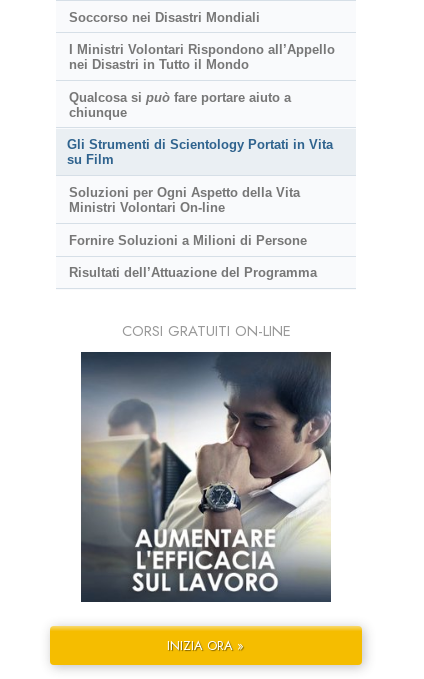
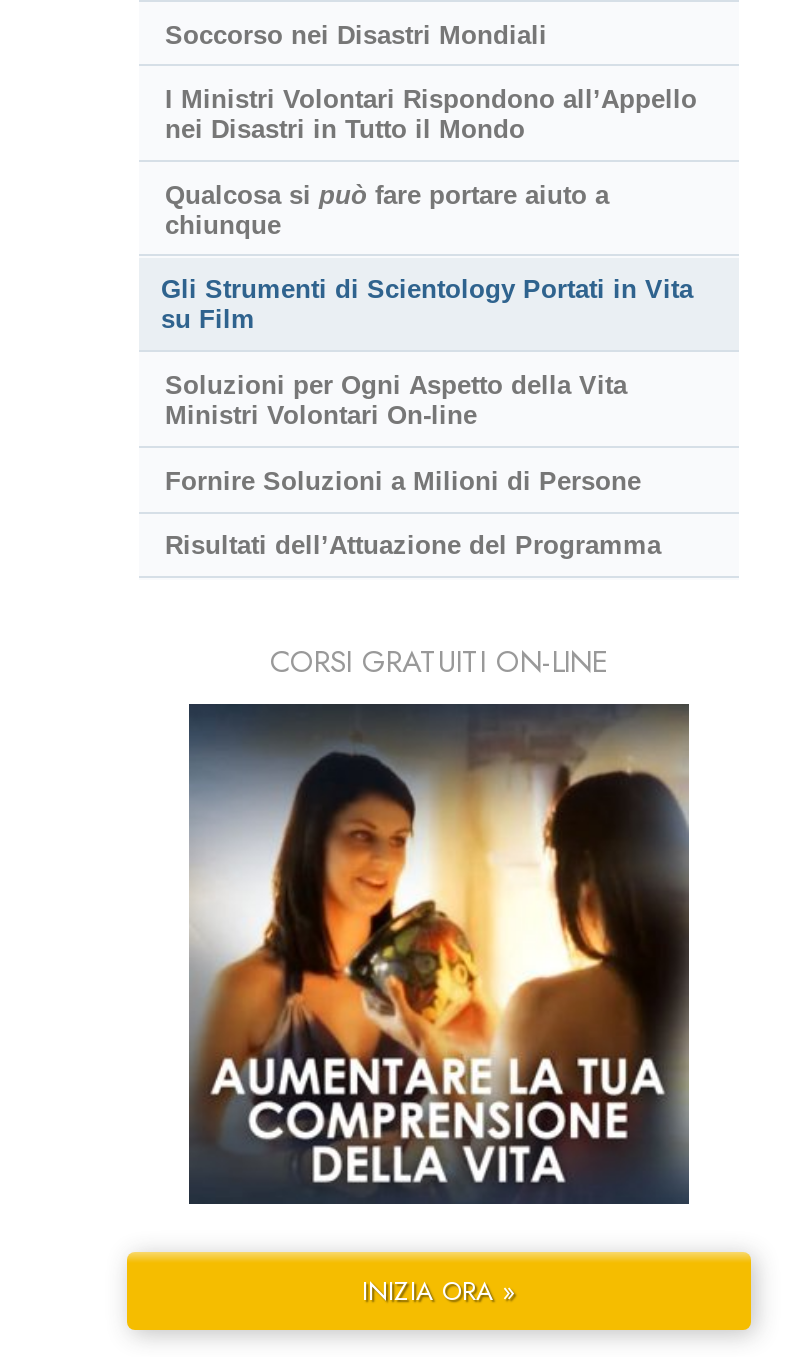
- [image]
+ [image]
